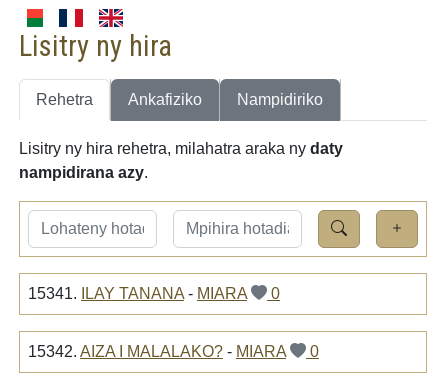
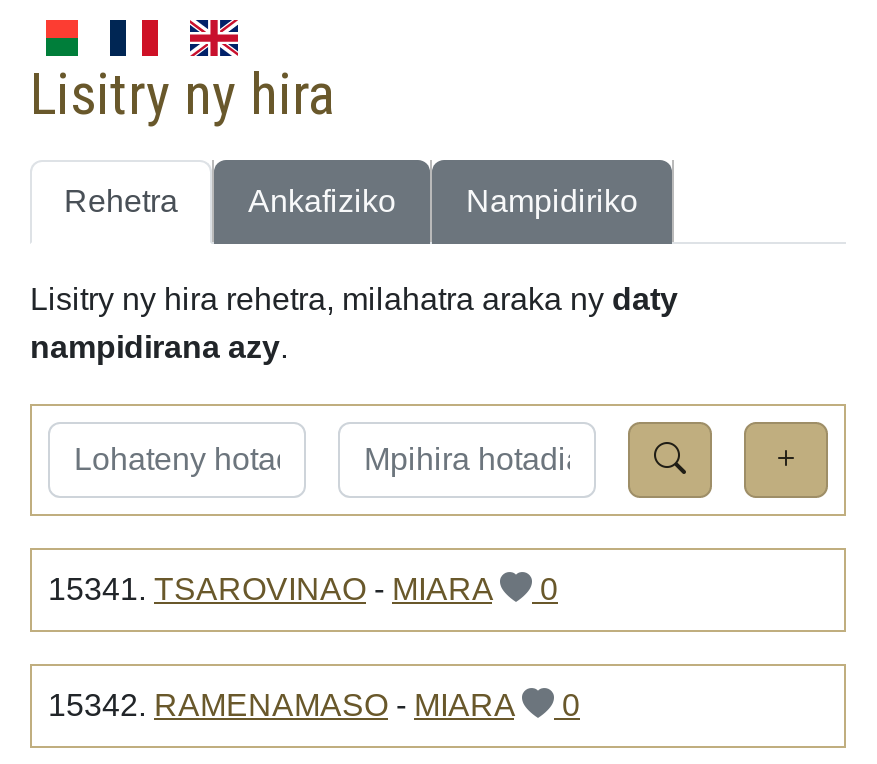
- 15341. ILAY TANANA - MIARA
+ 15341. TSAROVINAO - MIARA

- 15342. AIZA I MALALAKO? - MIARA
+ 15342. RAMENAMASO - MIARA
